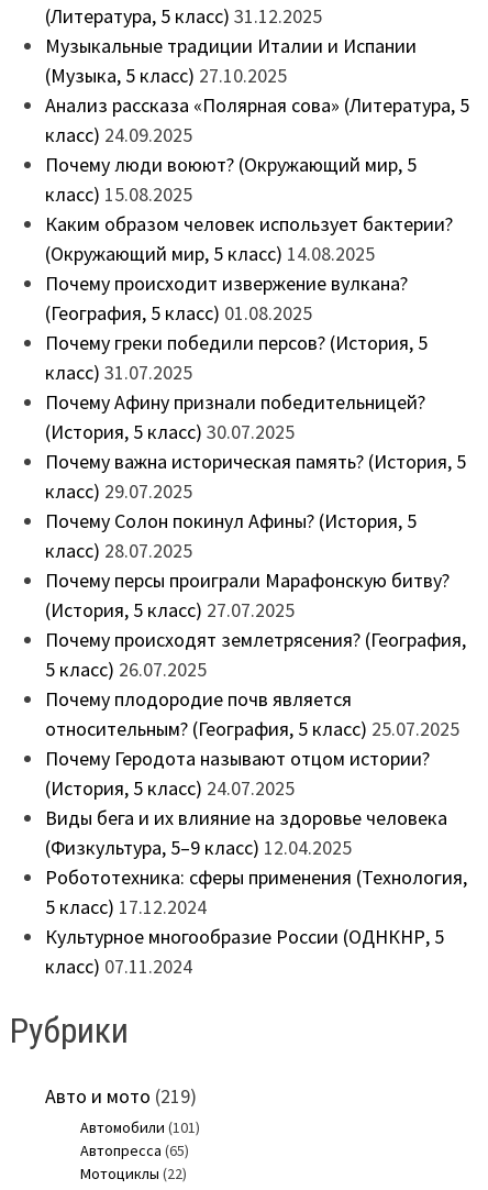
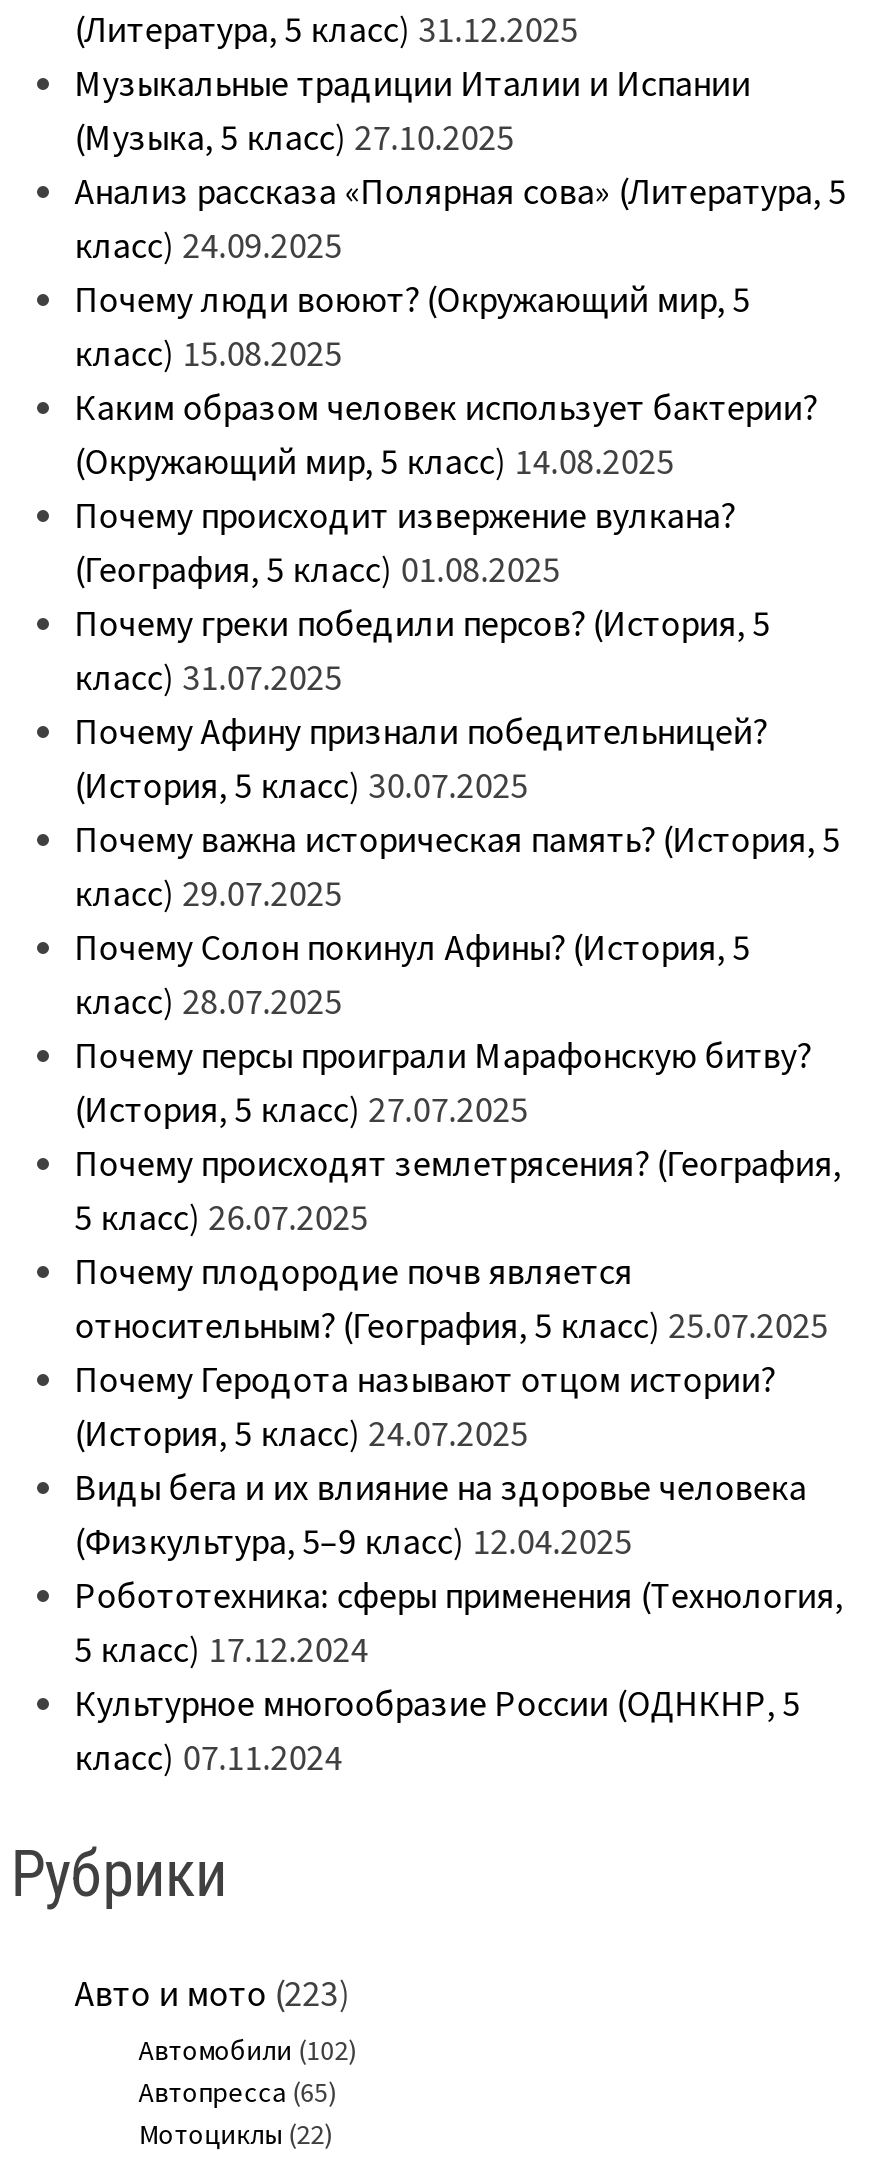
- Авто и мото (219)
+ Авто и мото (223)

- Автомобили (101)
+ Автомобили (102)
